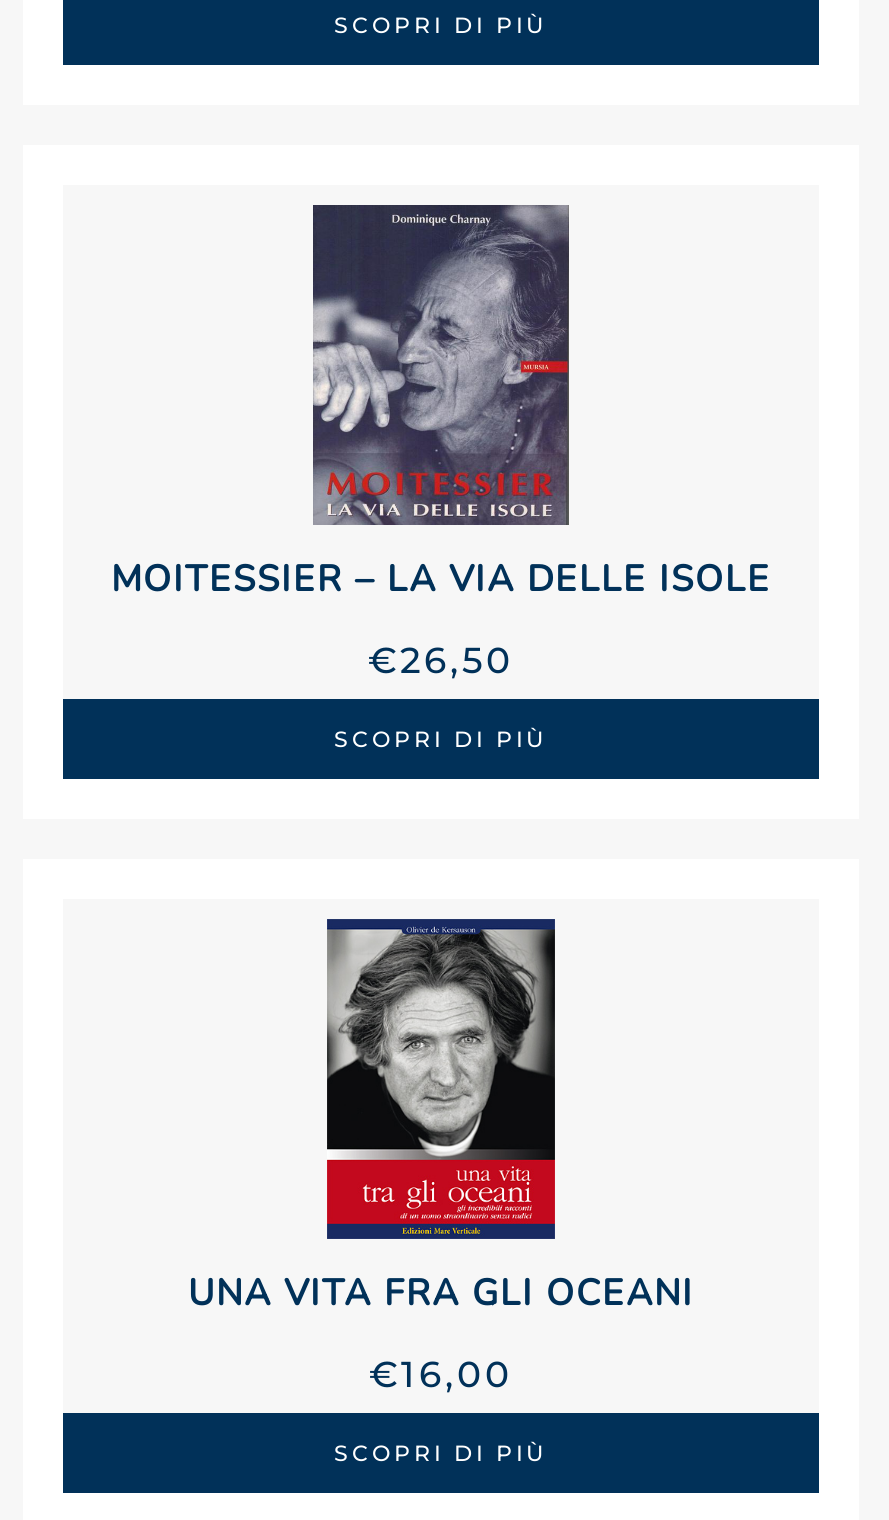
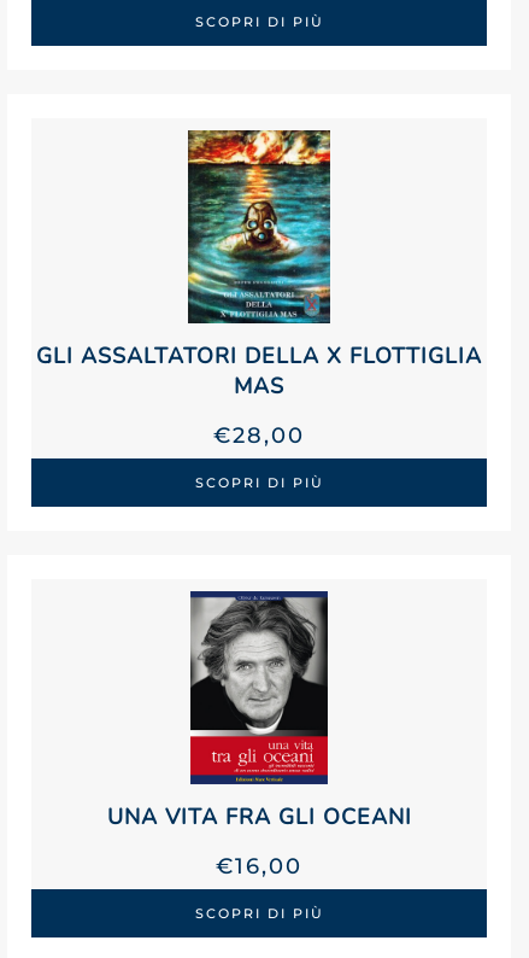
- [image]
- MOITESSIER – LA VIA DELLE ISOLE
+ [image]
+ GLI ASSALTATORI DELLA X FLOTTIGLIA
+ MAS

- €26,50
+ €28,00
